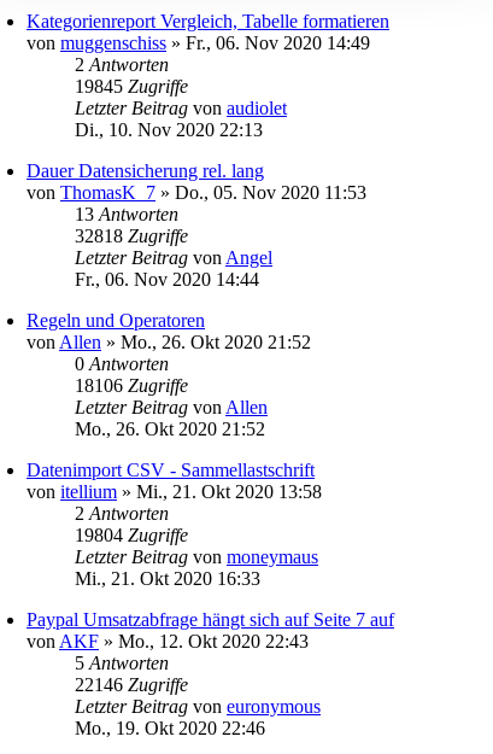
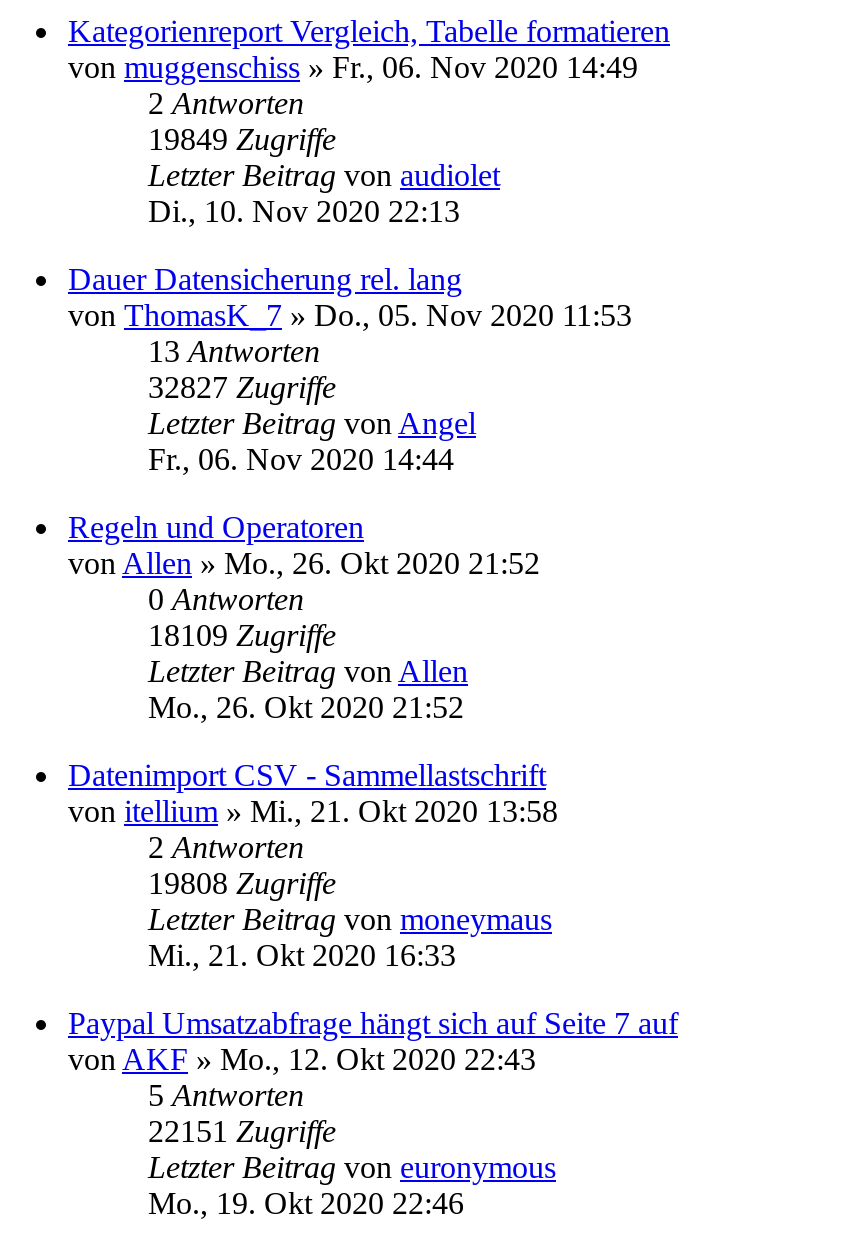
- 19845 Zugriffe
+ 19849 Zugriffe

- 32818 Zugriffe
+ 32827 Zugriffe

- 18106 Zugriffe
+ 18109 Zugriffe

- 19804 Zugriffe
+ 19808 Zugriffe

- 22146 Zugriffe
+ 22151 Zugriffe
